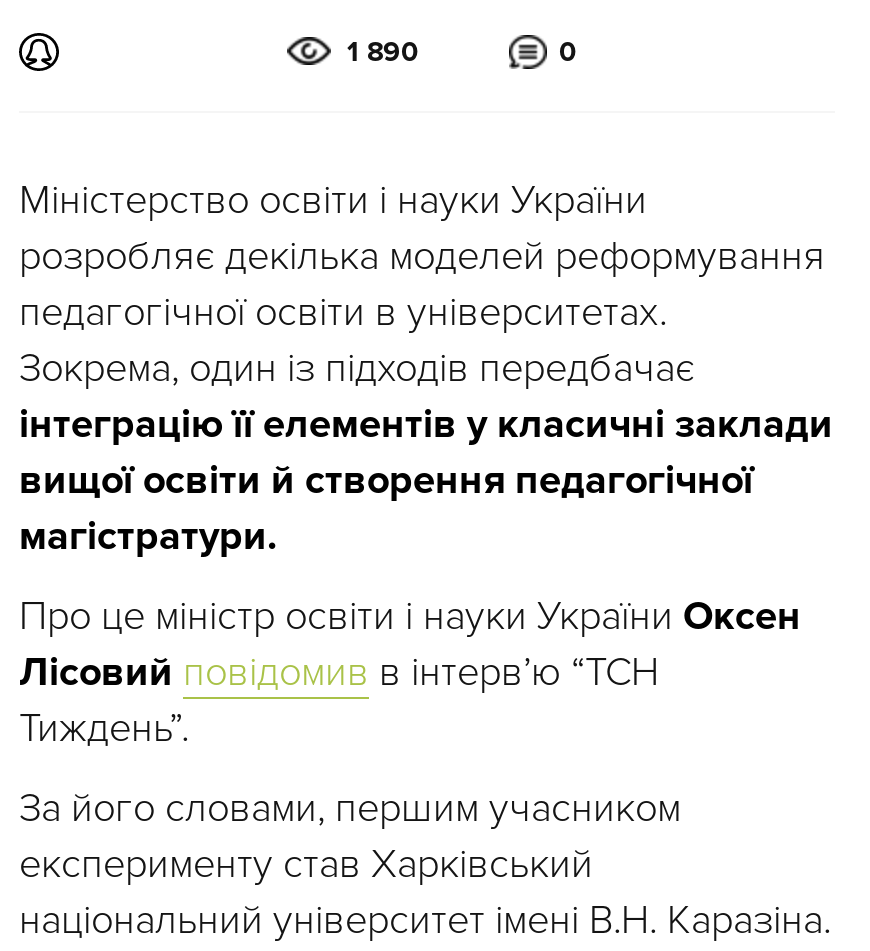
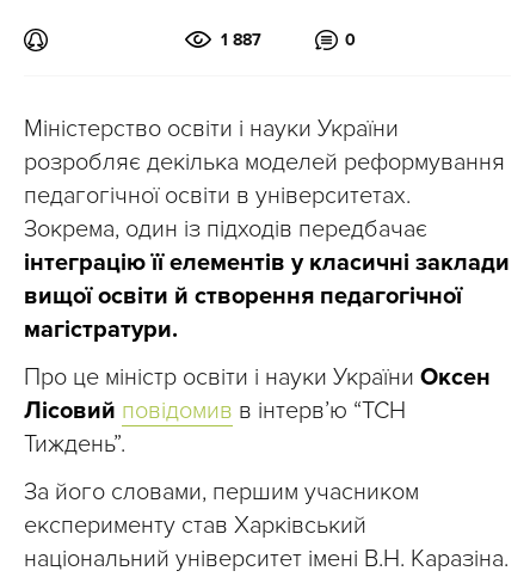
- 1 890
+ 1 887
